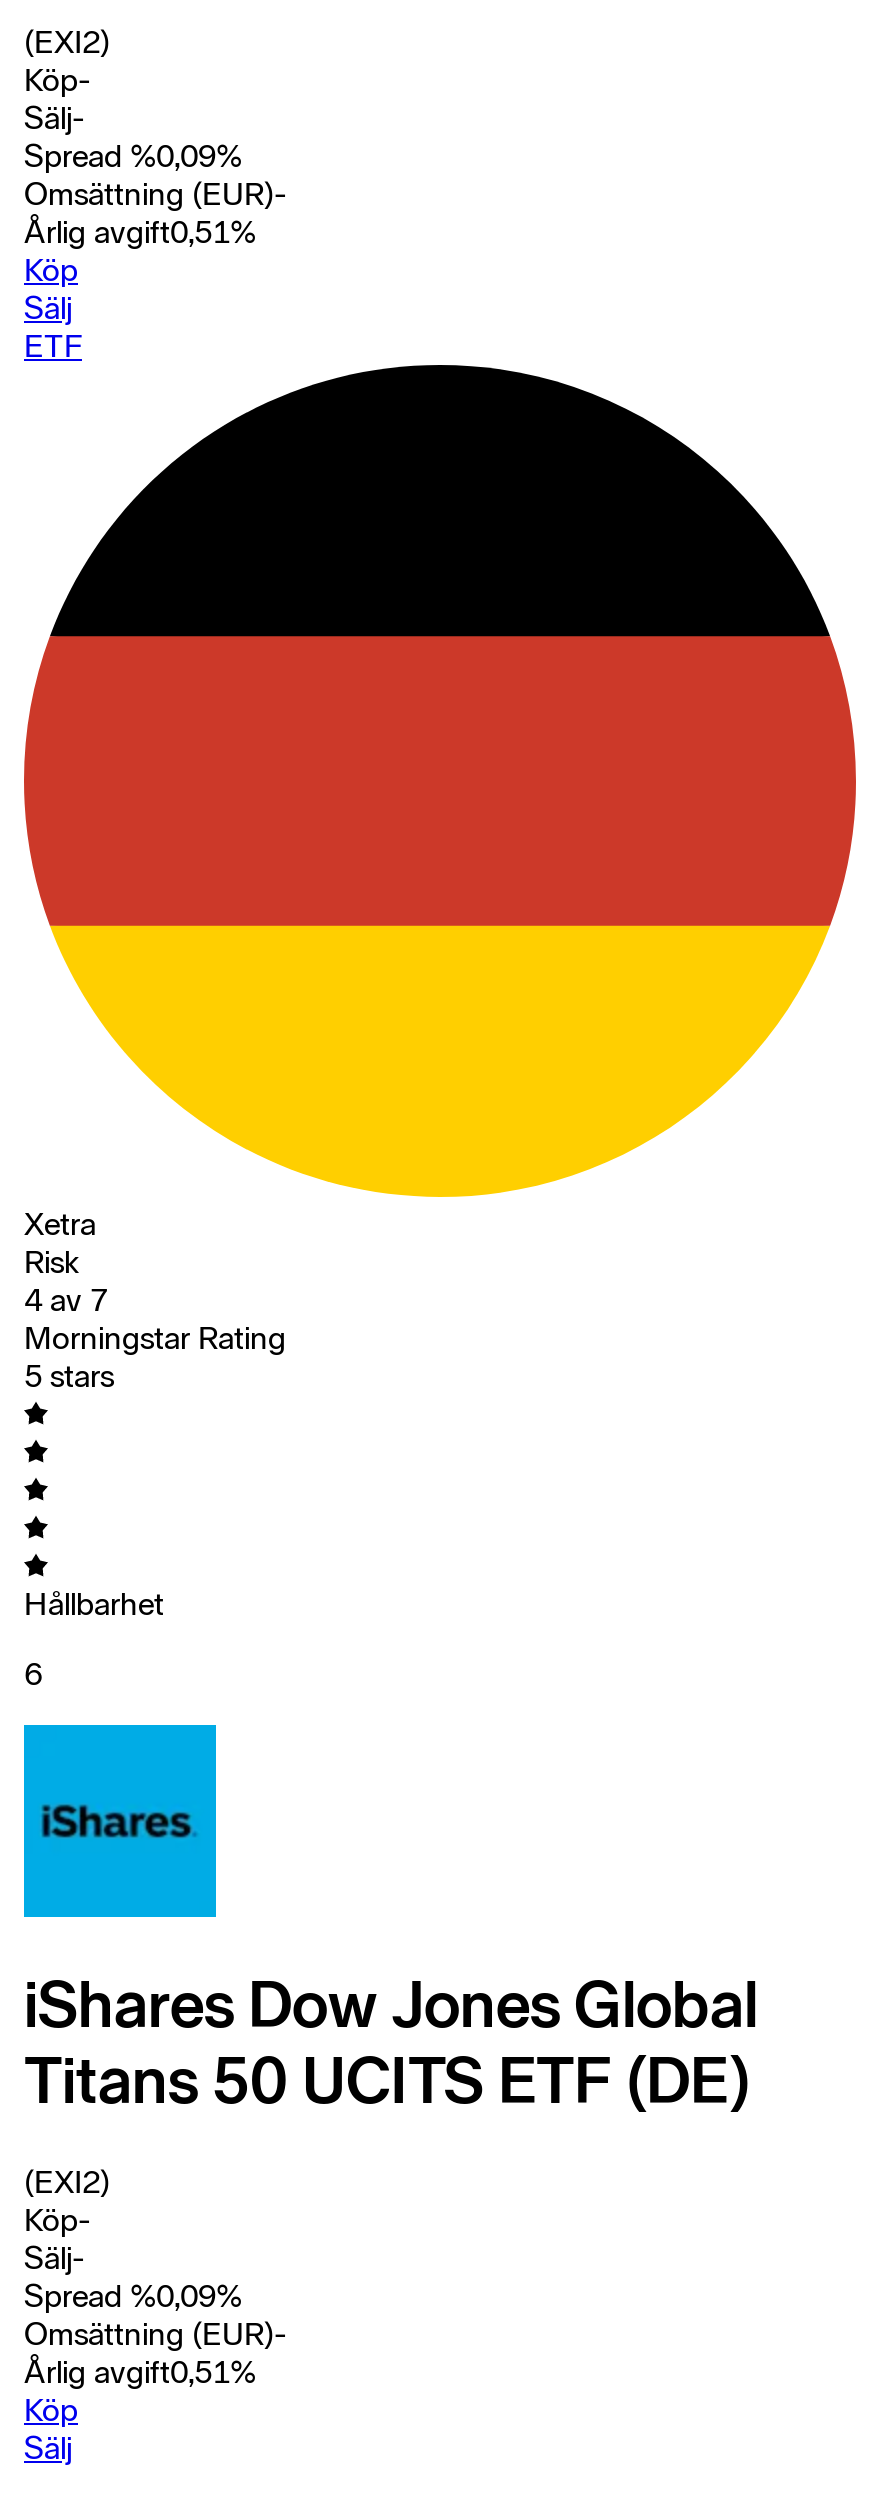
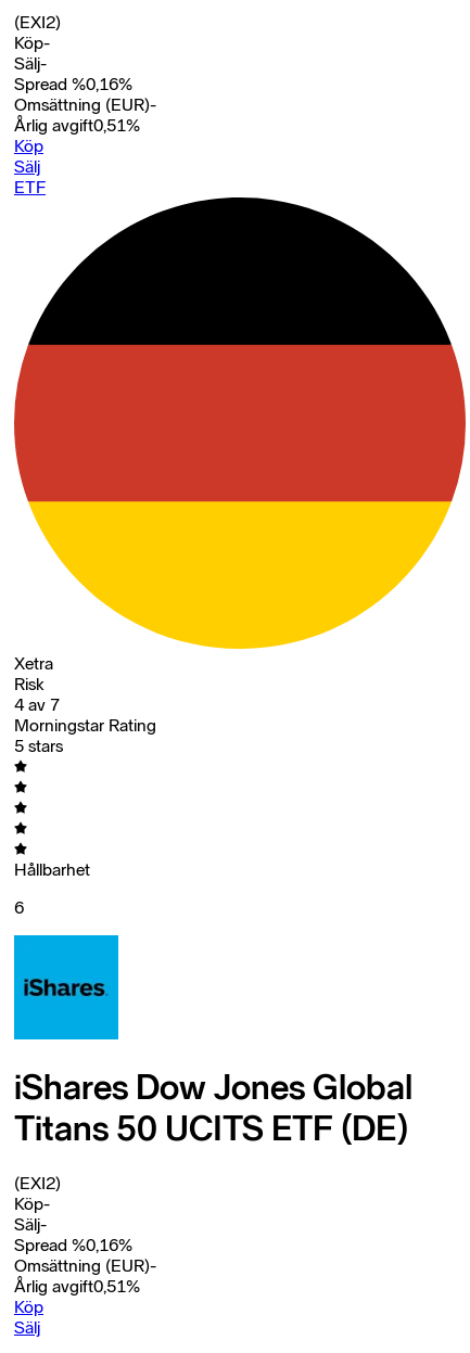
- Spread %0,09%
+ Spread %0,16%

- Spread %0,09%
+ Spread %0,16%
